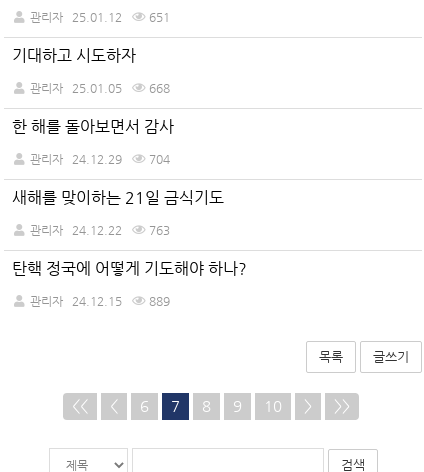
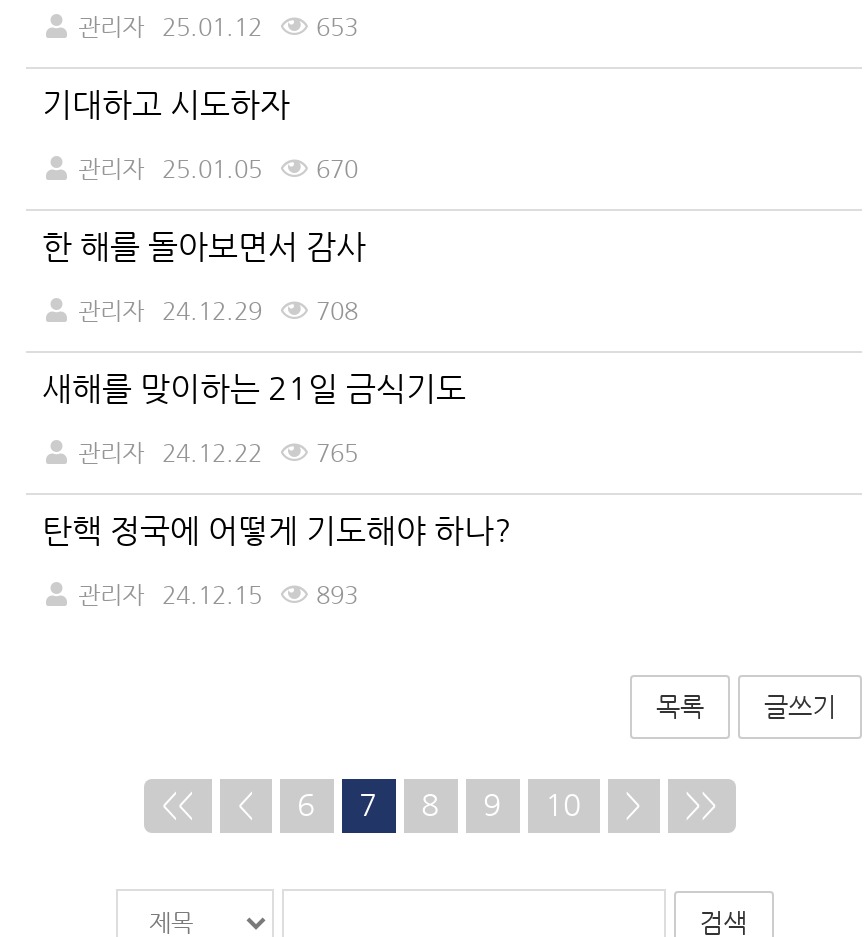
- 관리자 25.01.12 651
+ 관리자 25.01.12 653

- 관리자 25.01.05 668
+ 관리자 25.01.05 670

- 관리자 24.12.29 704
+ 관리자 24.12.29 708

- 관리자 24.12.22 763
+ 관리자 24.12.22 765

- 관리자 24.12.15 889
+ 관리자 24.12.15 893
